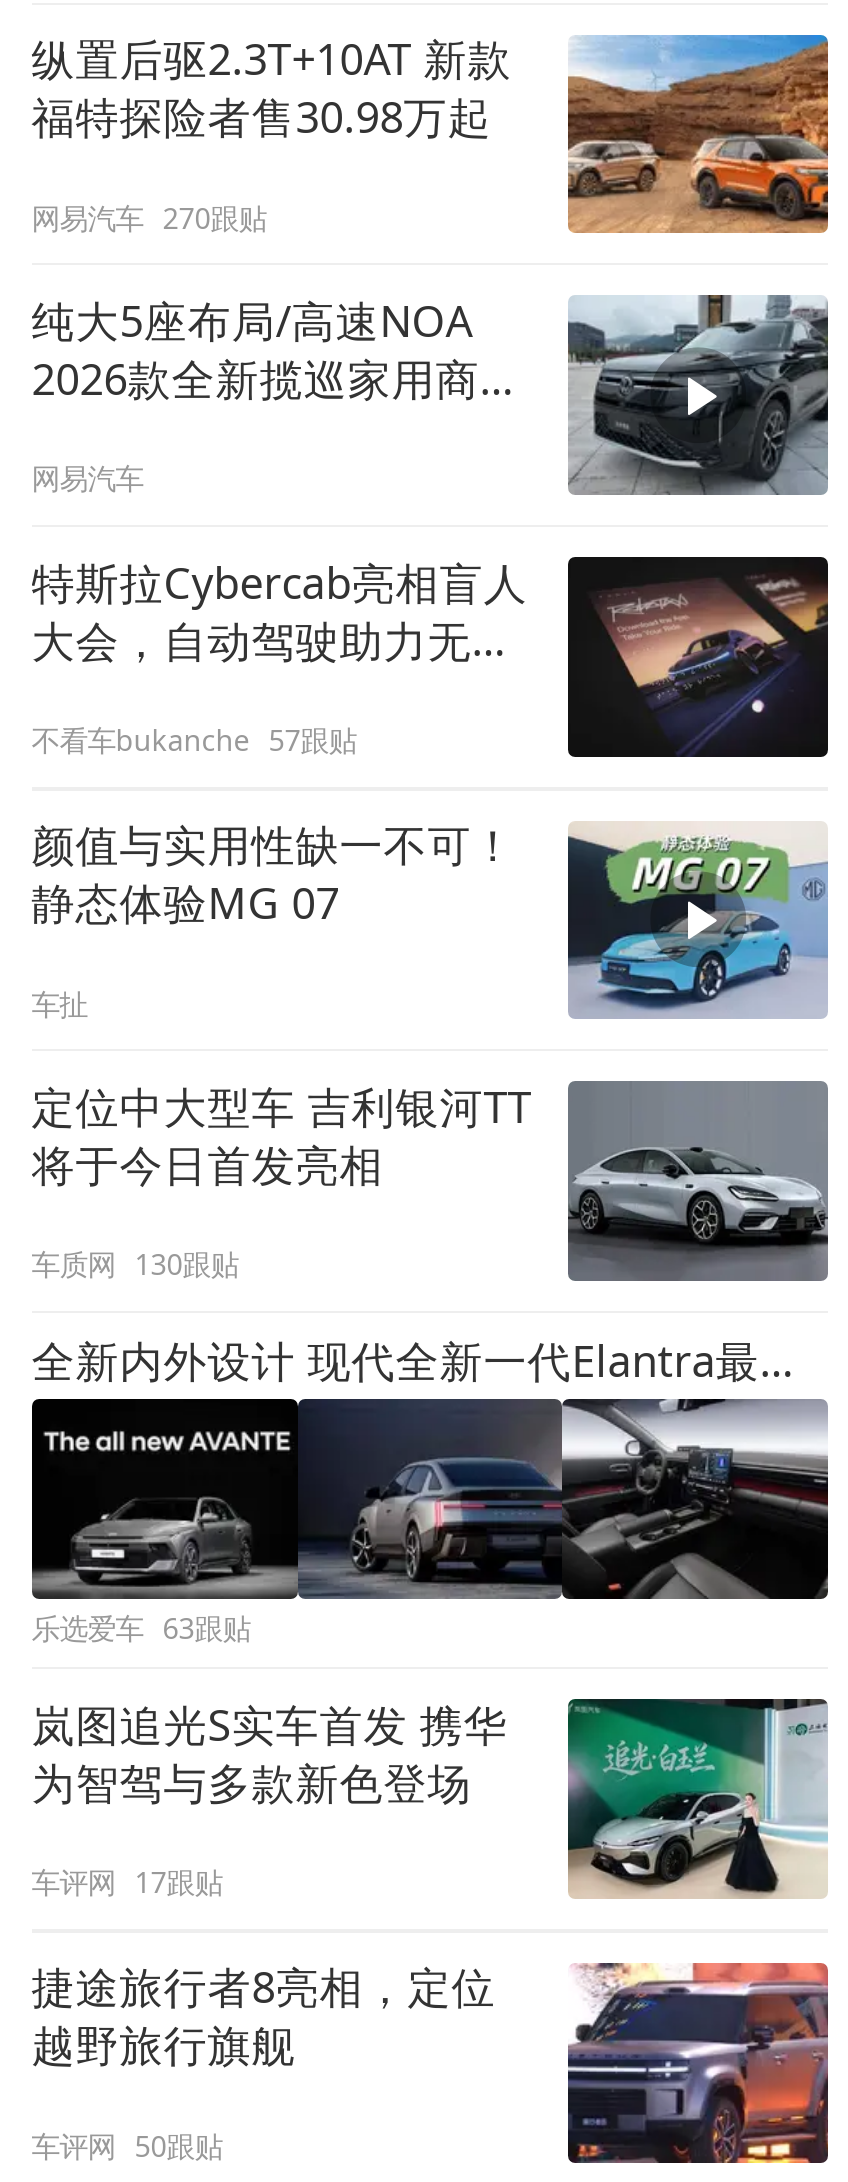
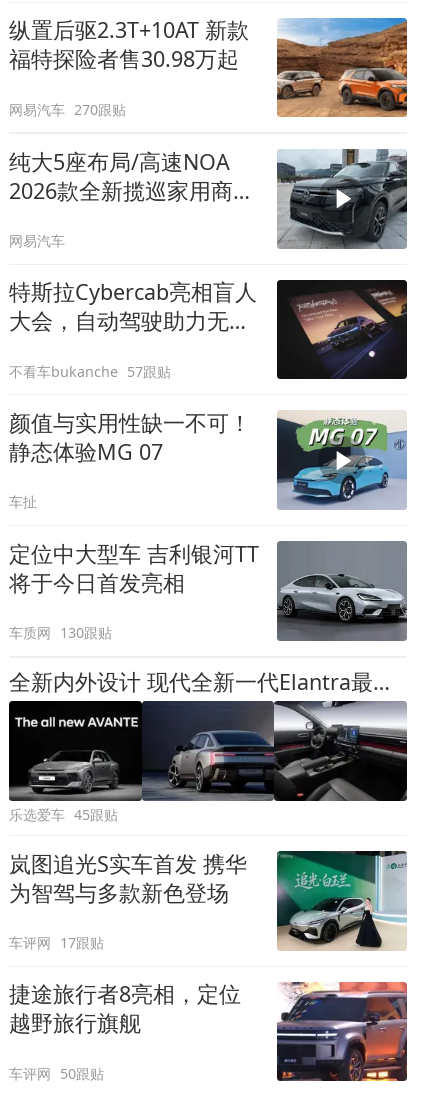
- 乐选爱车 63跟贴
+ 乐选爱车 45跟贴
